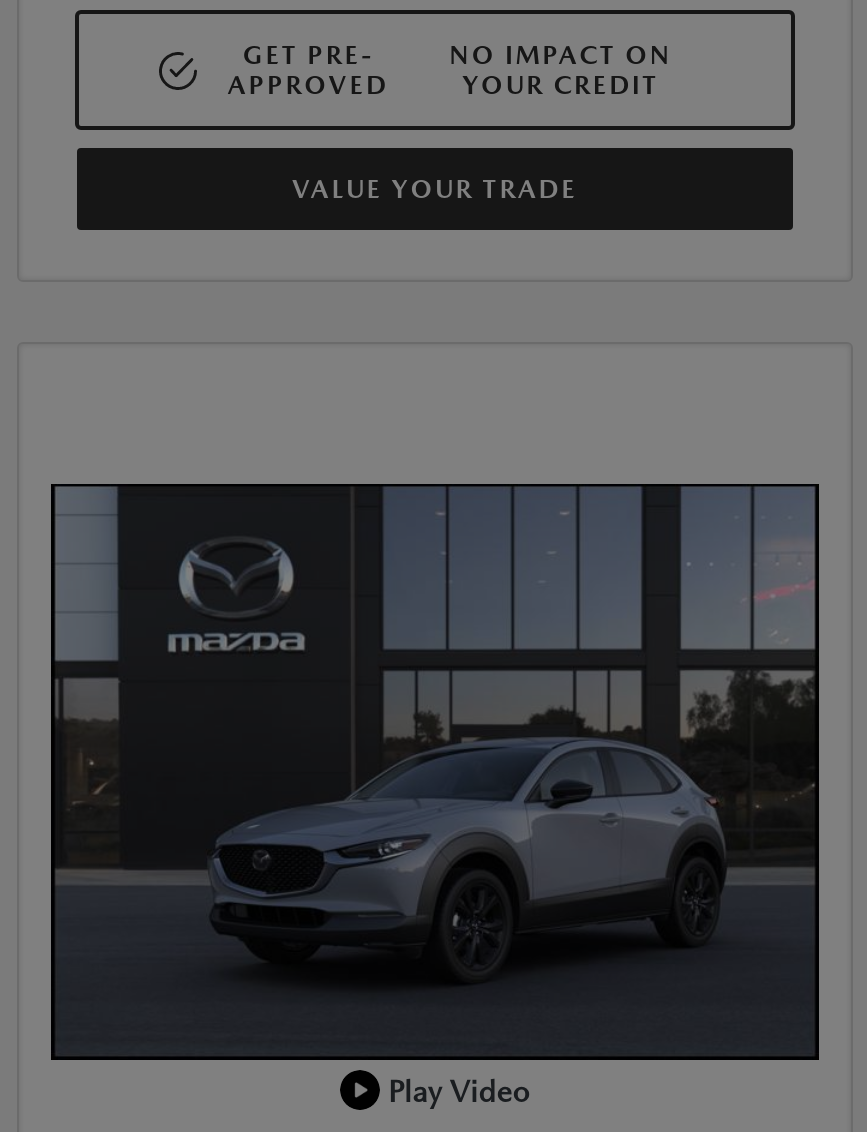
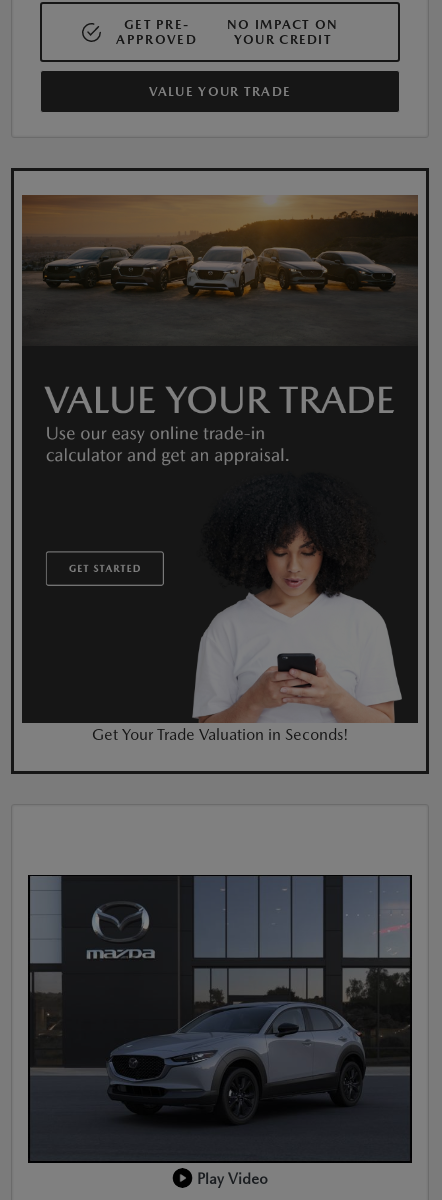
+ [image]
+ Get Your Trade Valuation in Seconds!
